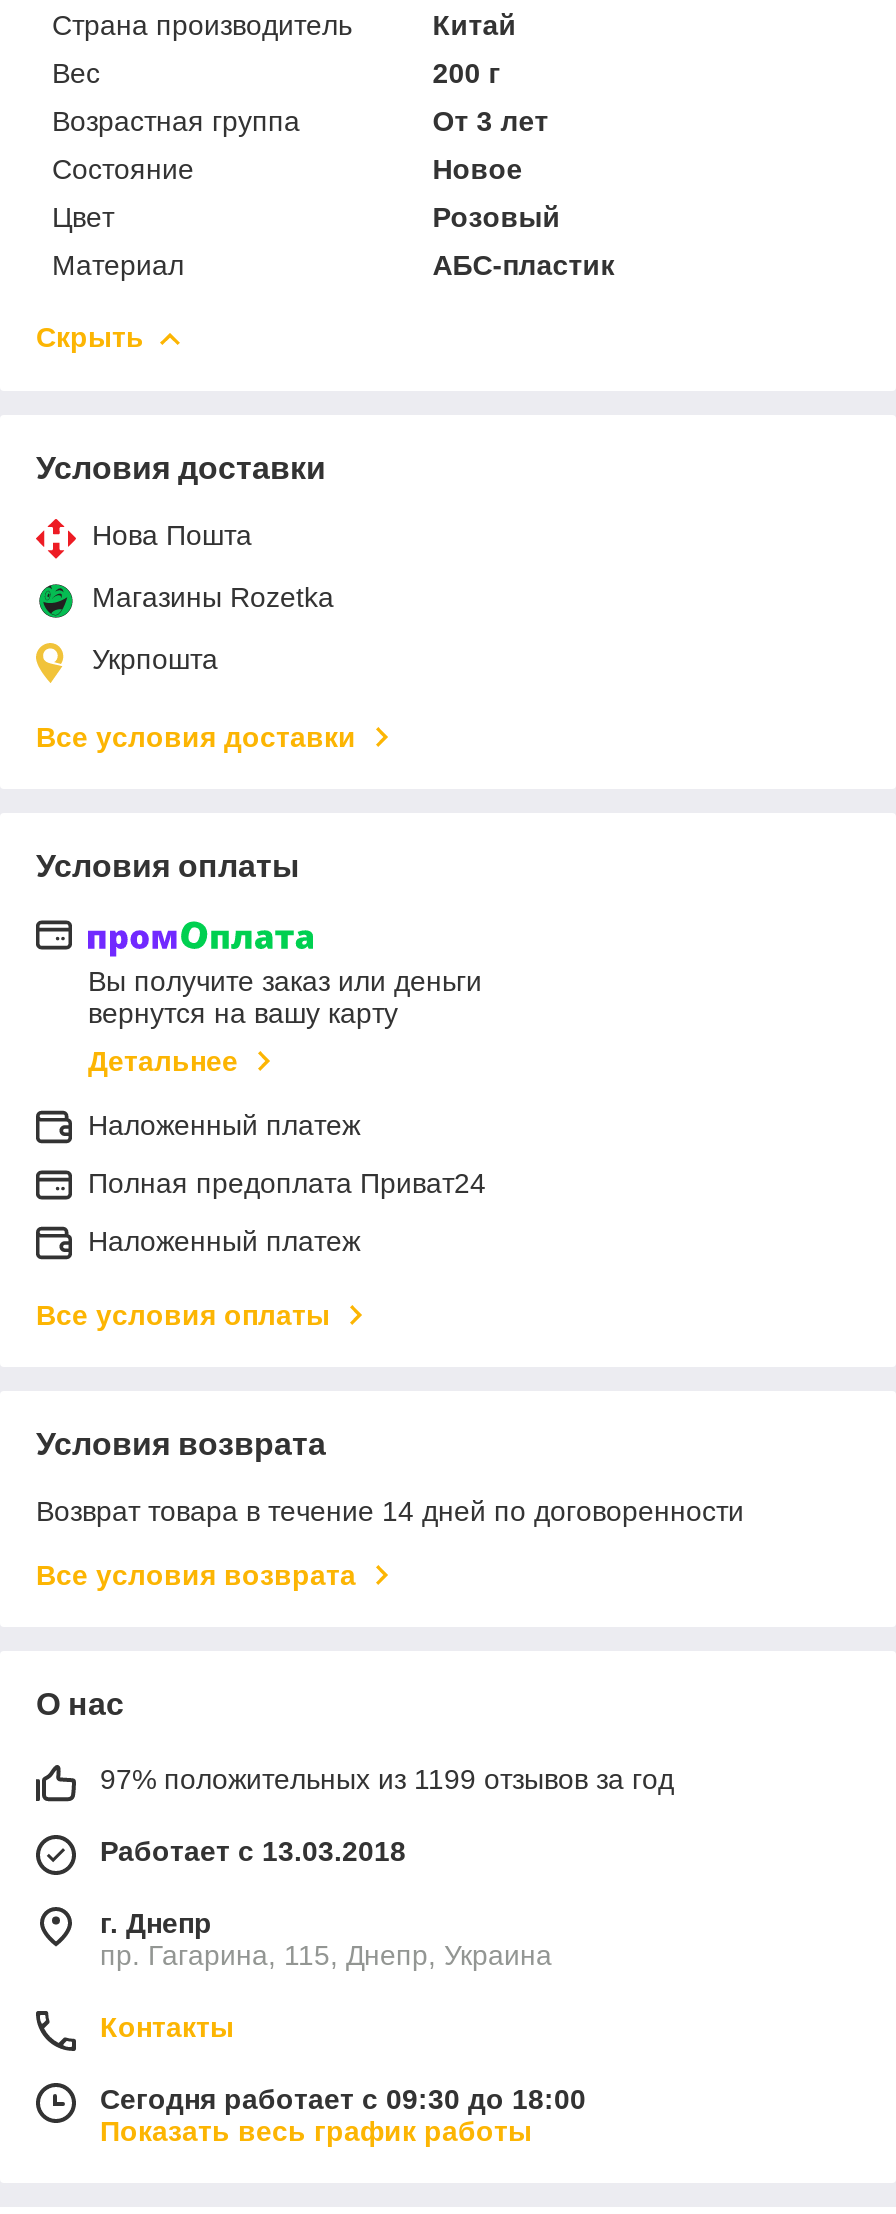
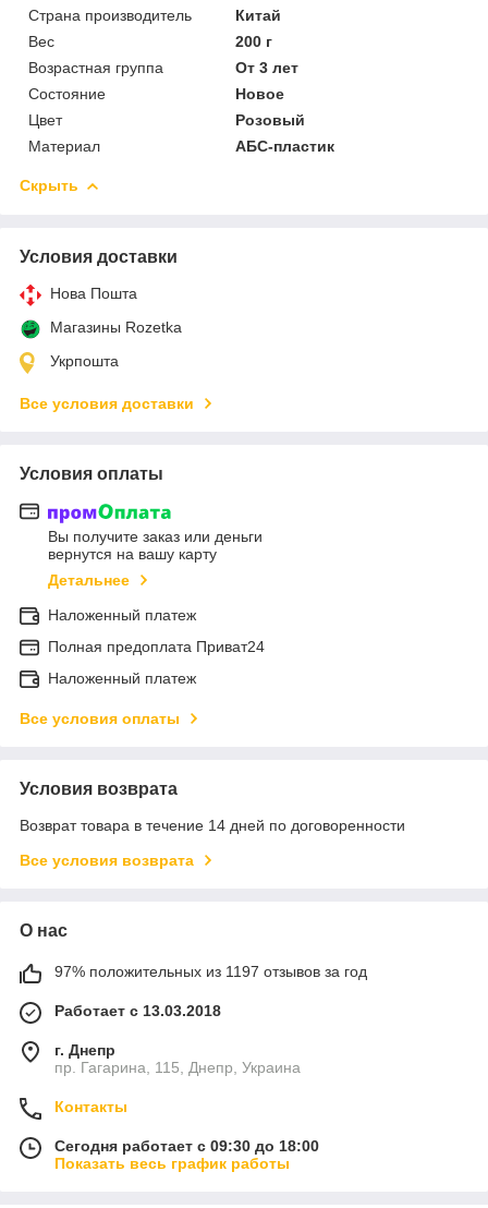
- 97% положительных из 1199 отзывов за год
+ 97% положительных из 1197 отзывов за год
